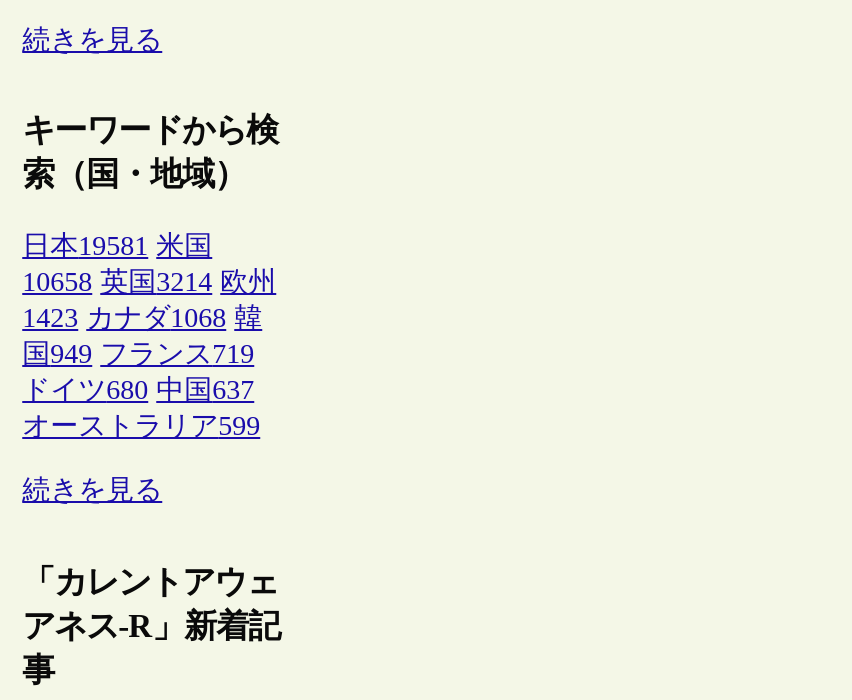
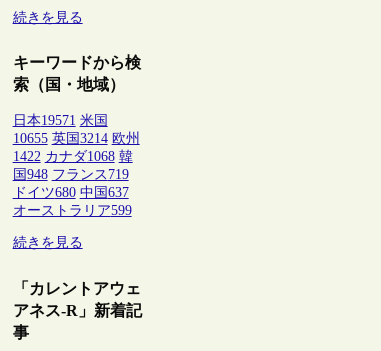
- 日本19581 米国
+ 日本19571 米国

- 10658 英国3214 欧州
+ 10655 英国3214 欧州

- 1423 カナダ1068 韓
+ 1422 カナダ1068 韓

- 国949 フランス719
+ 国948 フランス719
